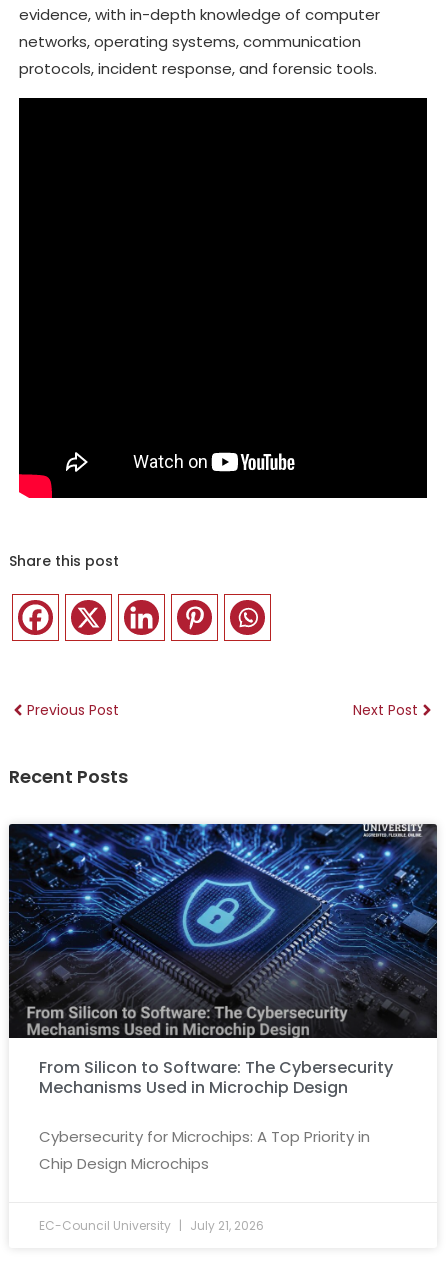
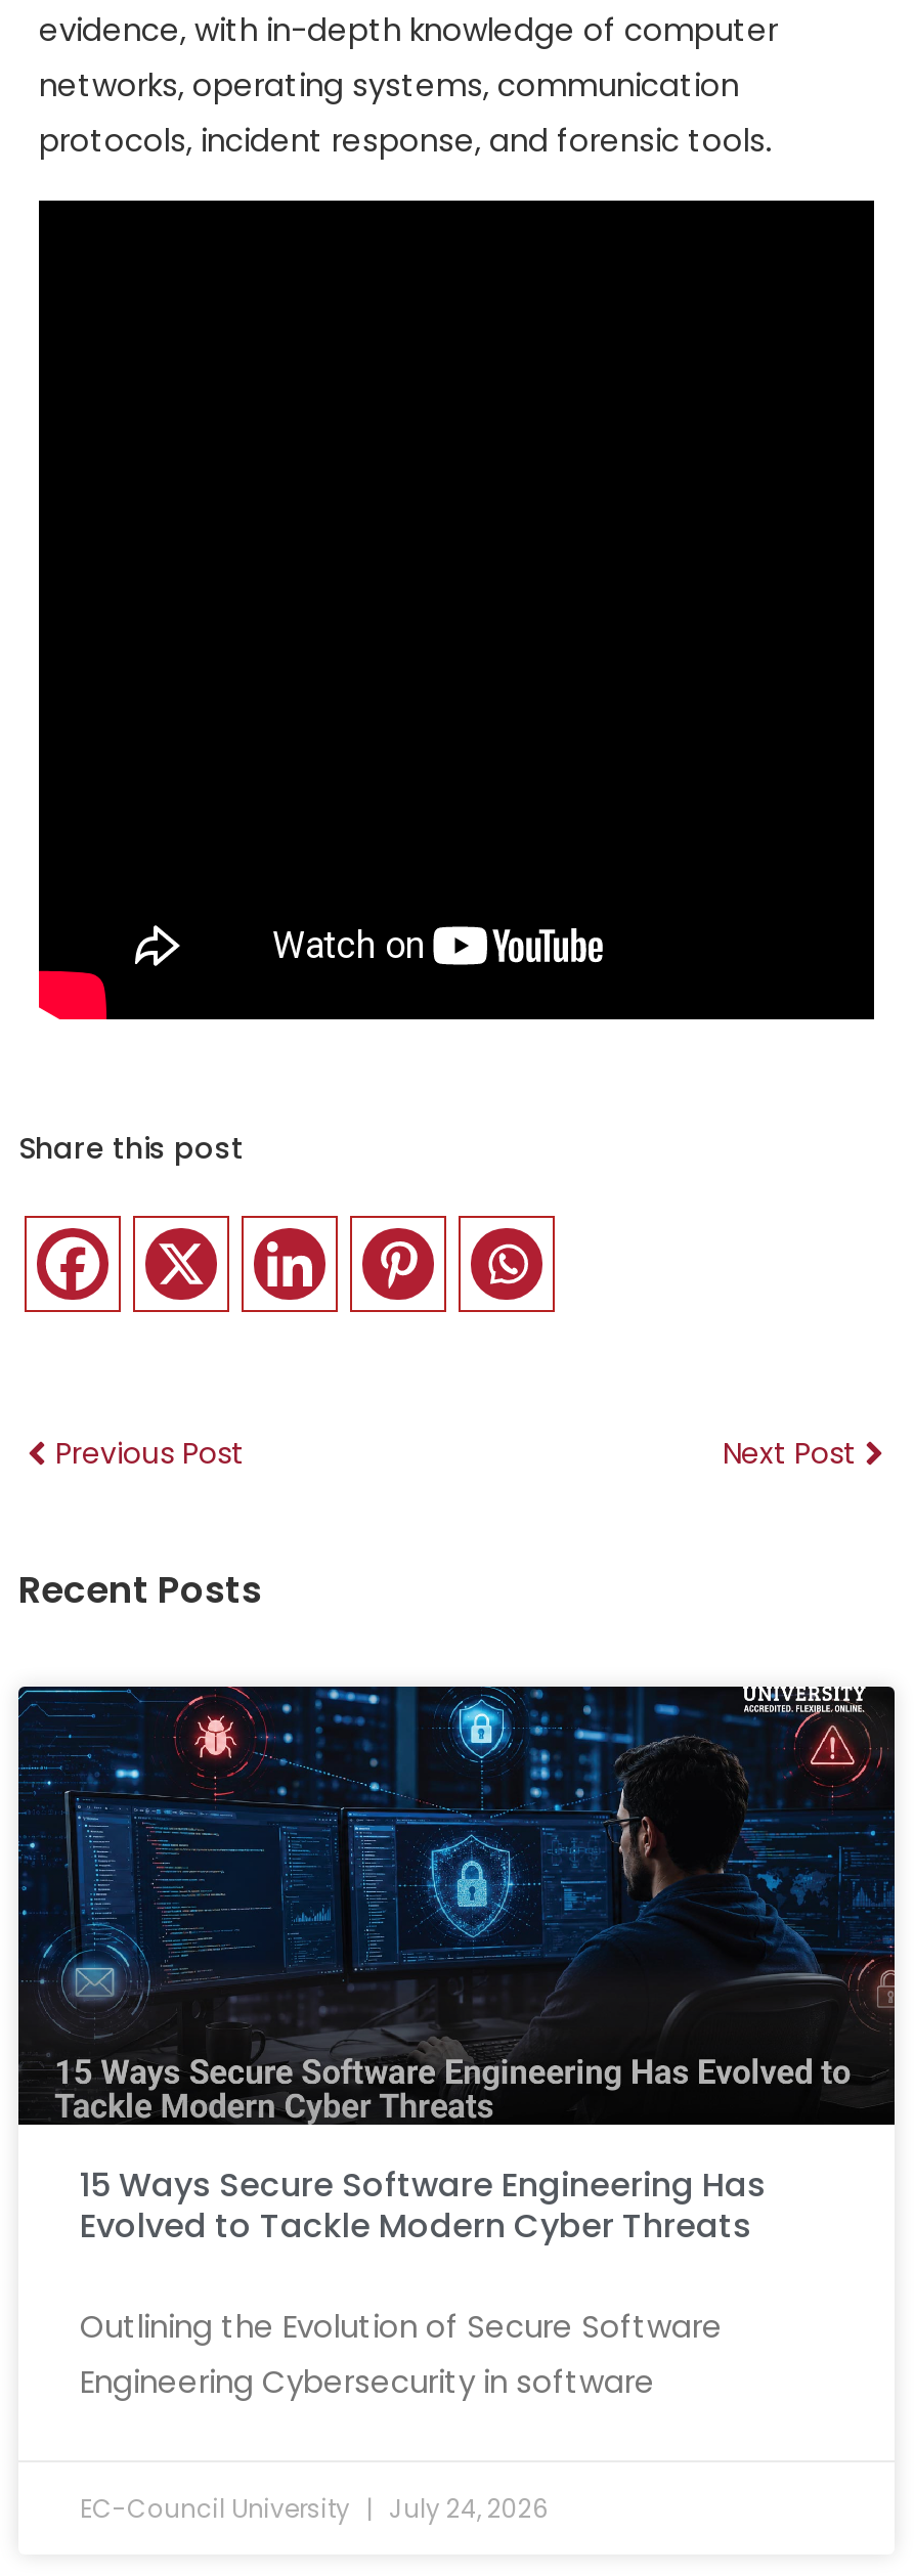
- [image]
- From Silicon to Software: The Cybersecurity
- Mechanisms Used in Microchip Design
+ [image]
+ 15 Ways Secure Software Engineering Has
+ Evolved to Tackle Modern Cyber Threats

- Cybersecurity for Microchips: A Top Priority in
- Chip Design Microchips
+ Outlining the Evolution of Secure Software
+ Engineering Cybersecurity in software

- EC-Council University July 21, 2026
+ EC-Council University July 24, 2026
